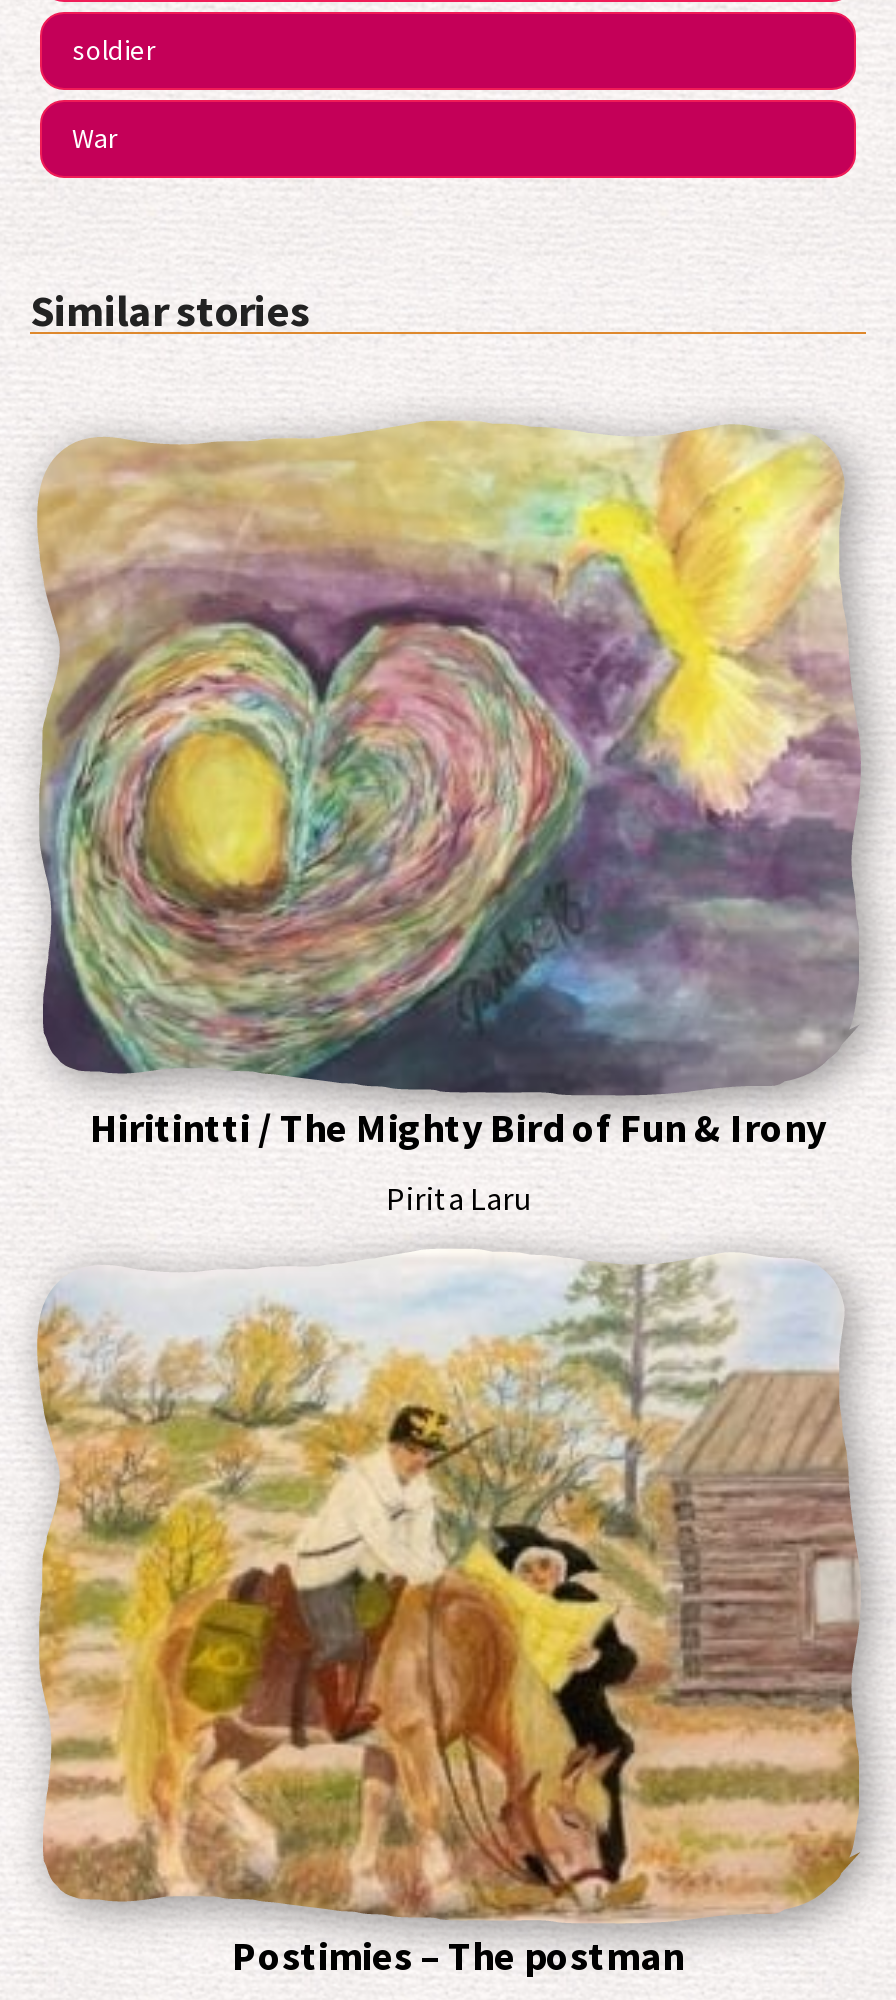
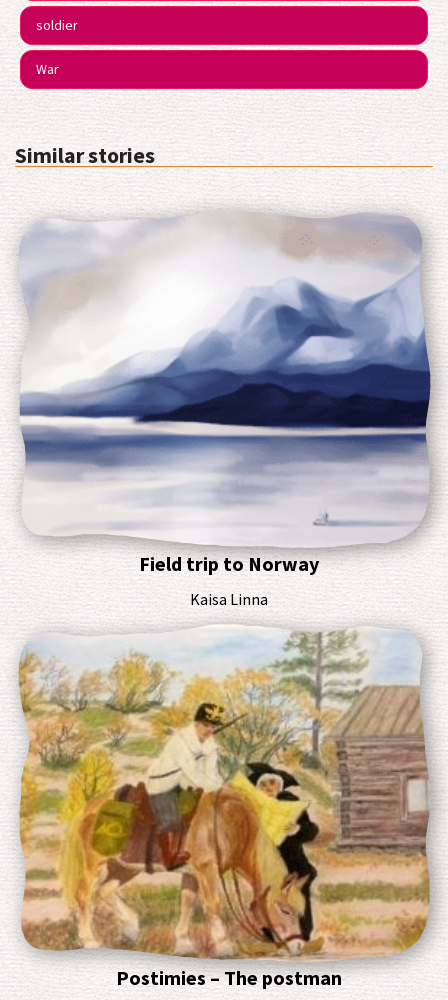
- [image]
- Hiritintti / The Mighty Bird of Fun & Irony
+ [image]
+ Field trip to Norway

- Pirita Laru
+ Kaisa Linna
